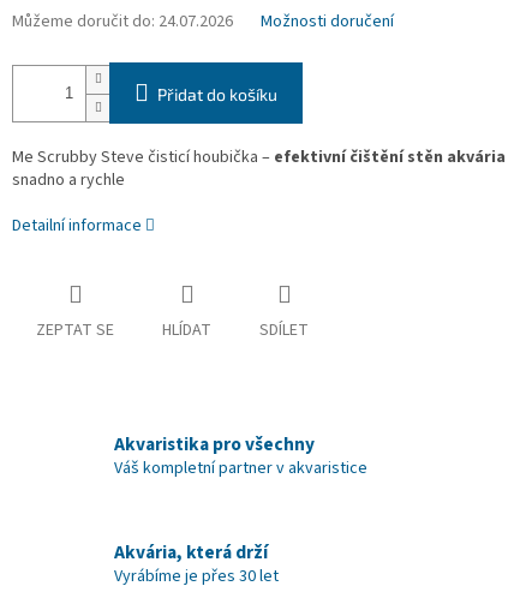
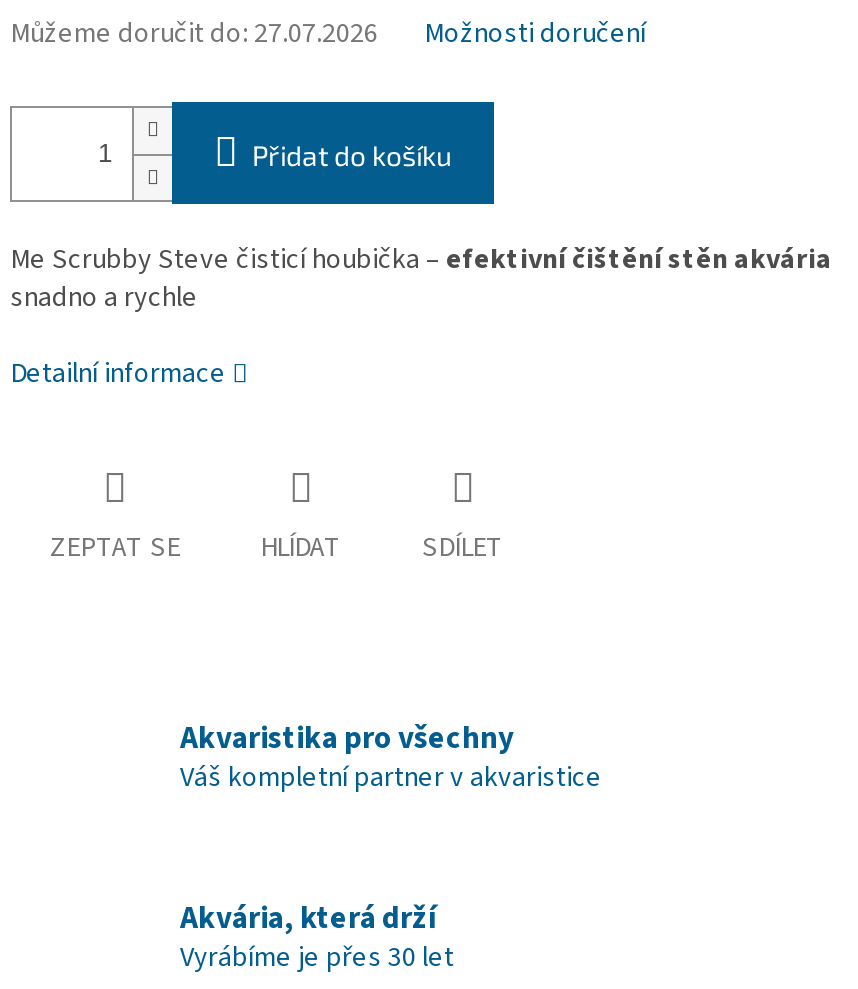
- Můžeme doručit do: 24.07.2026
+ Můžeme doručit do: 27.07.2026
